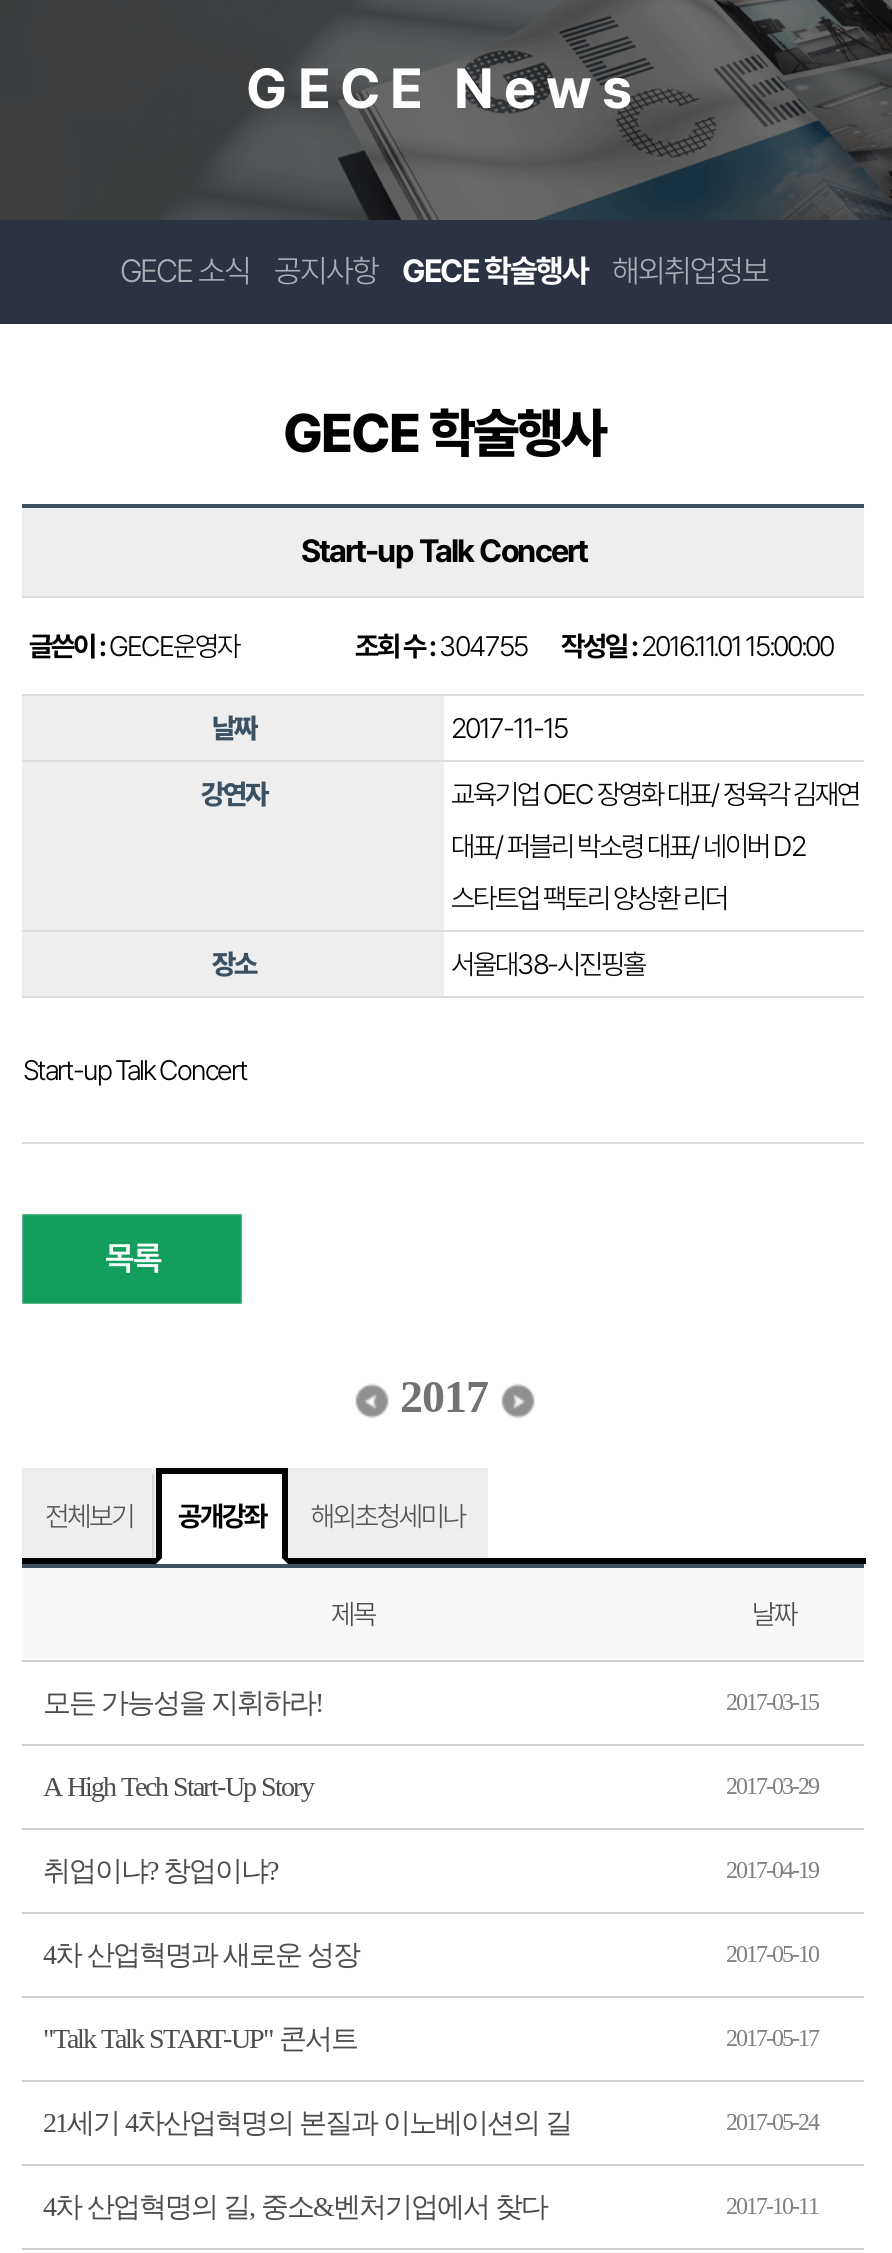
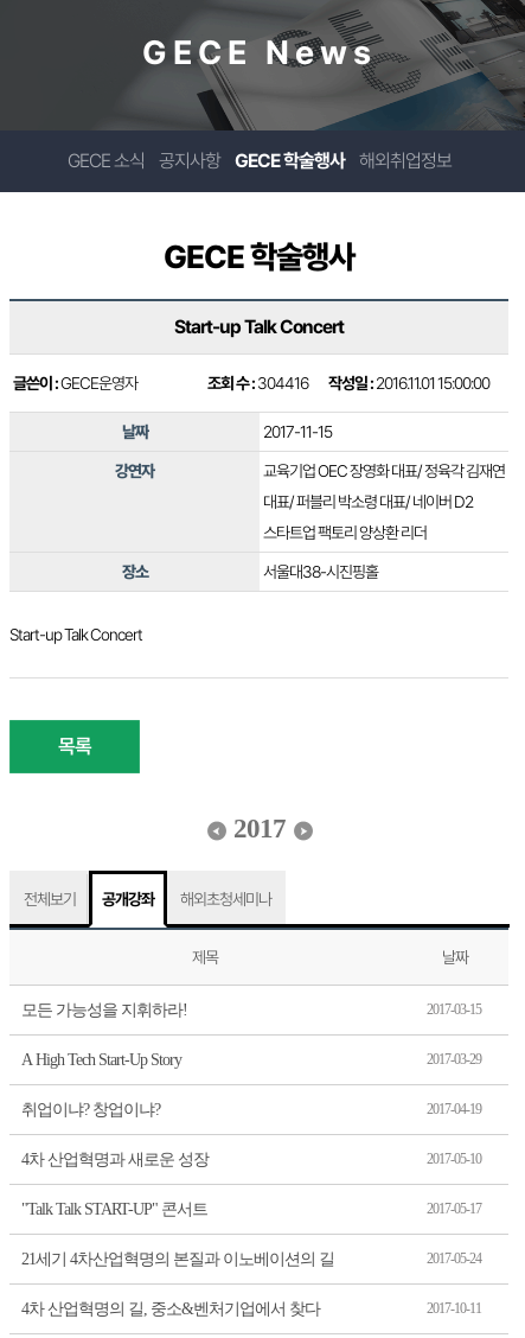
- 조회 수 : 304755 작성일 : 2016.11.01 15:00:00
+ 조회 수 : 304416 작성일 : 2016.11.01 15:00:00
